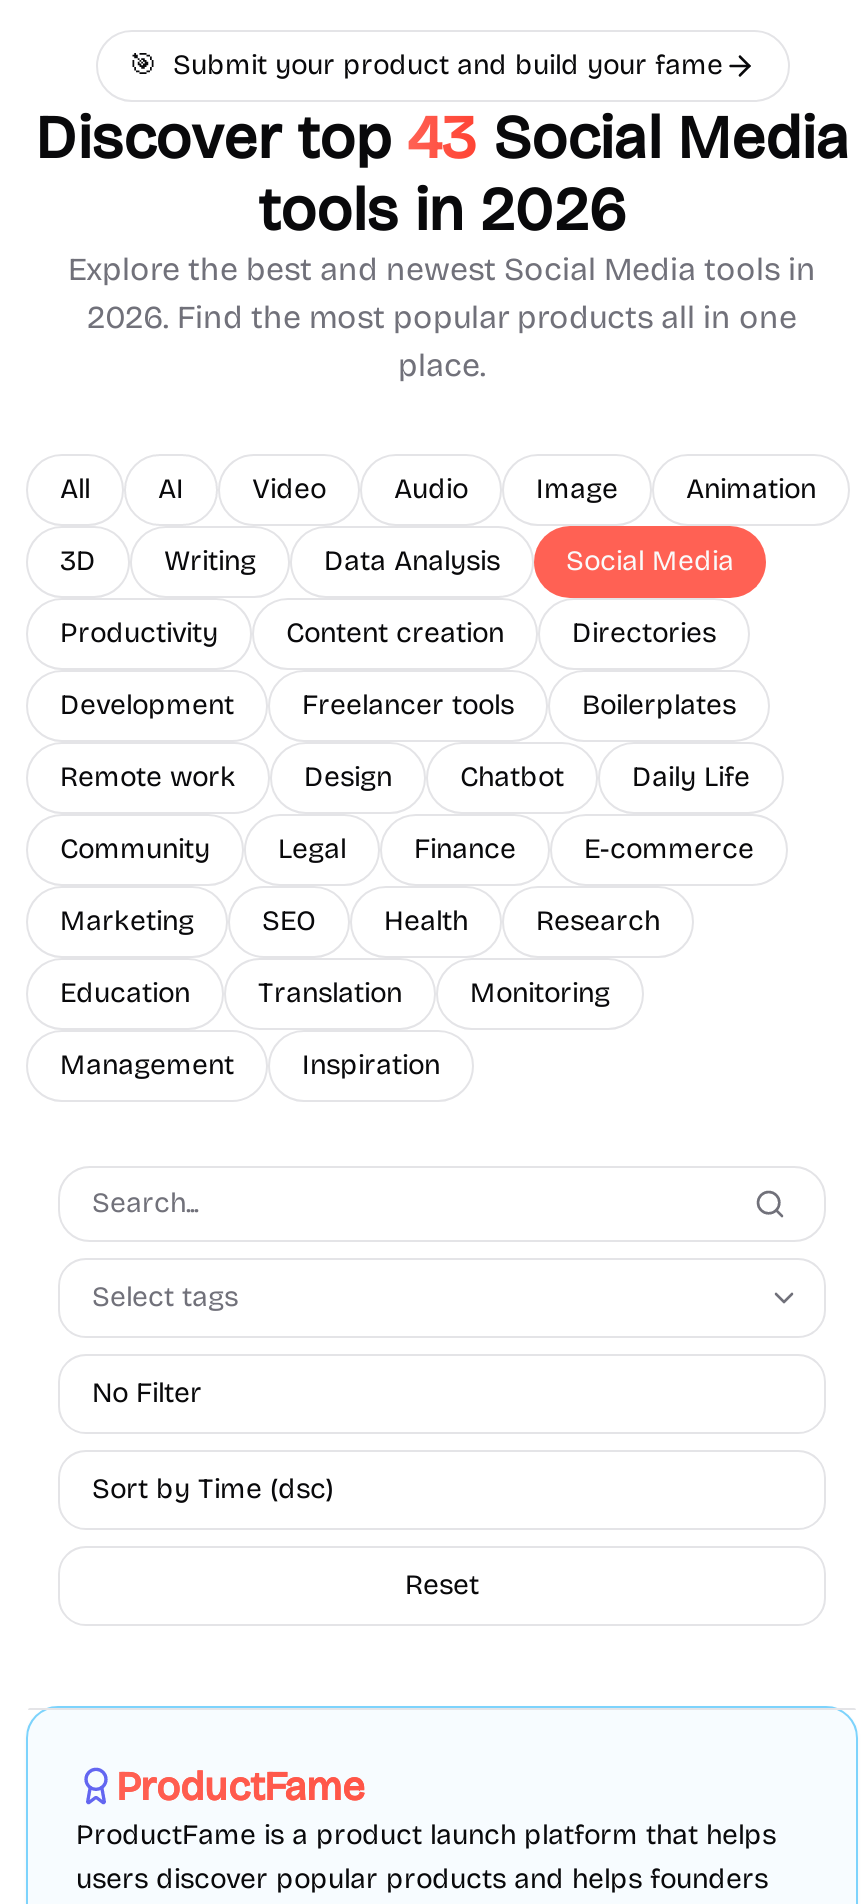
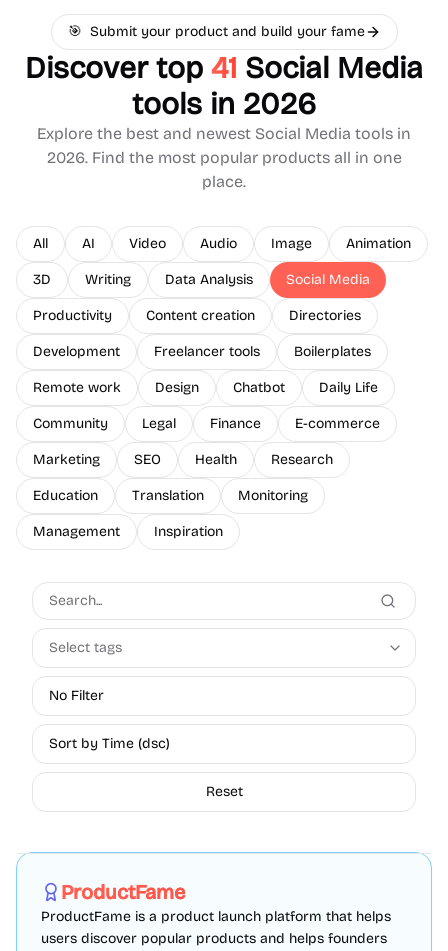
- Discover top 43 Social Media
+ Discover top 41 Social Media
